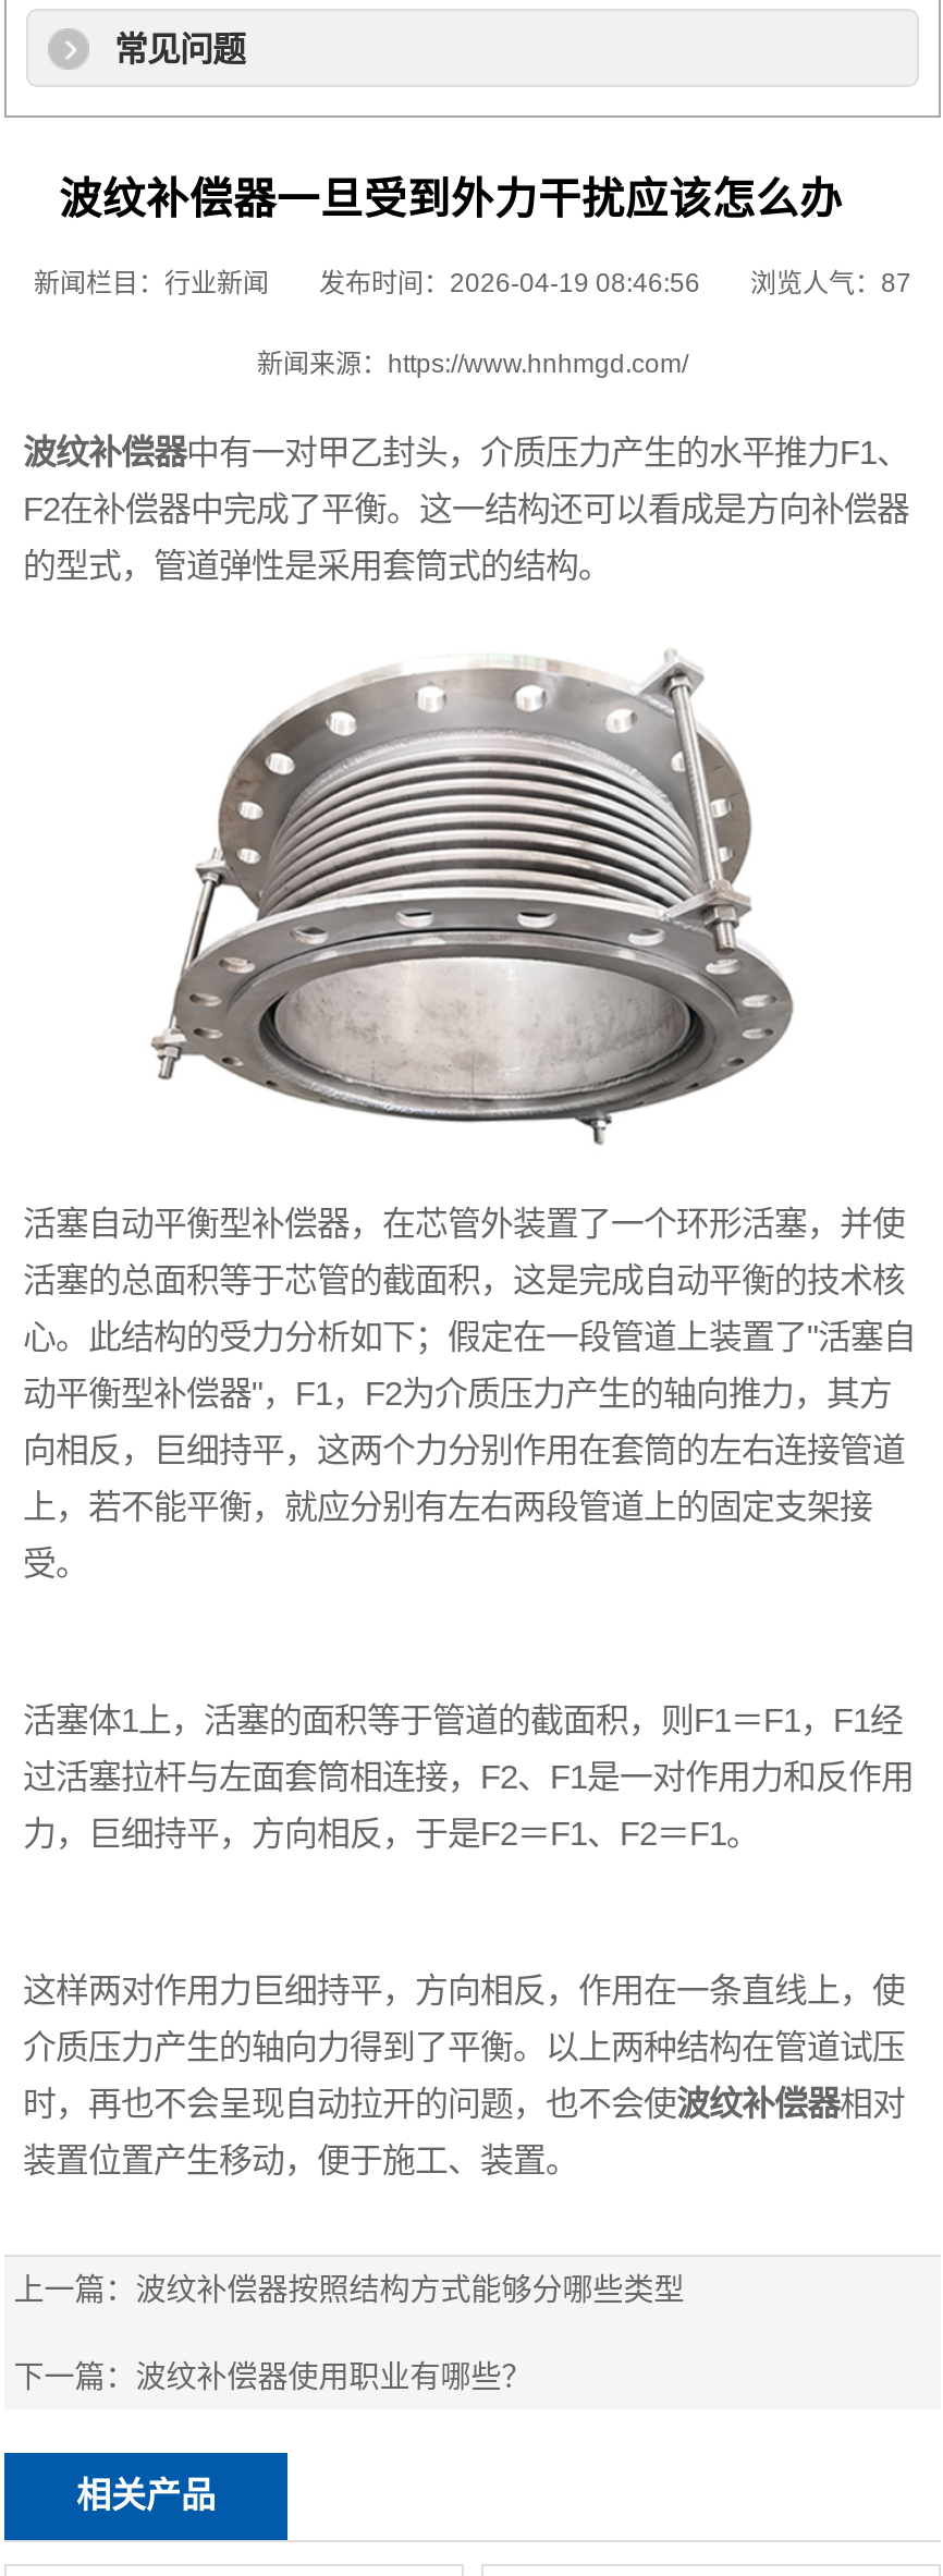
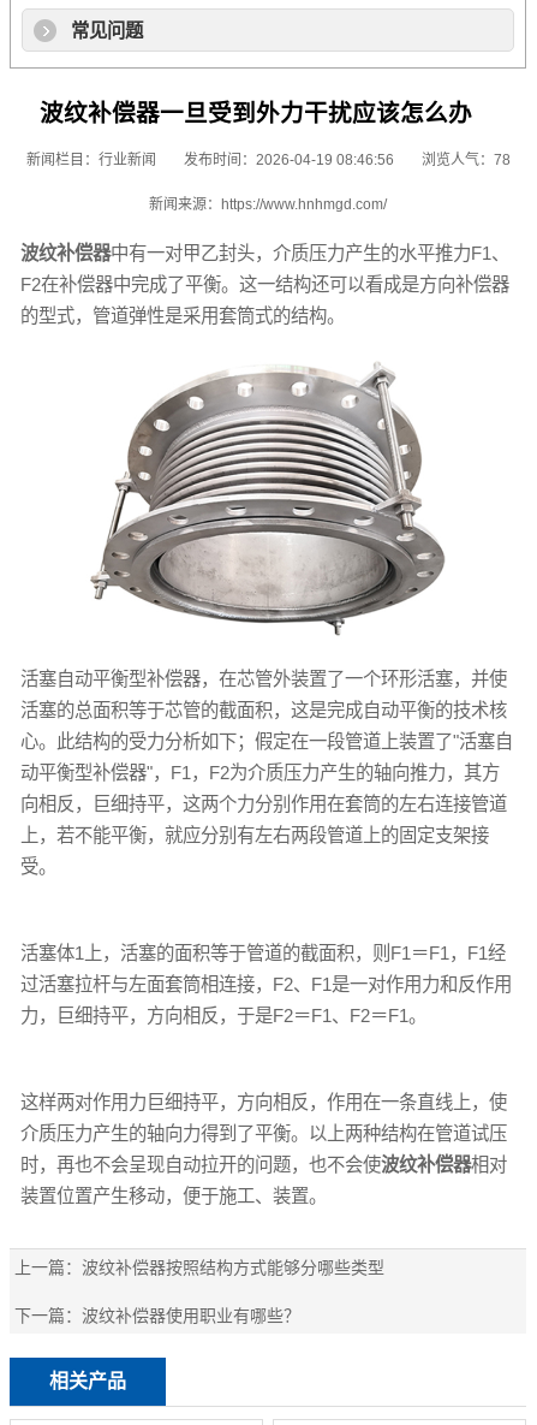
- 新闻栏目：行业新闻 发布时间：2026-04-19 08:46:56 浏览人气：87
+ 新闻栏目：行业新闻 发布时间：2026-04-19 08:46:56 浏览人气：78
